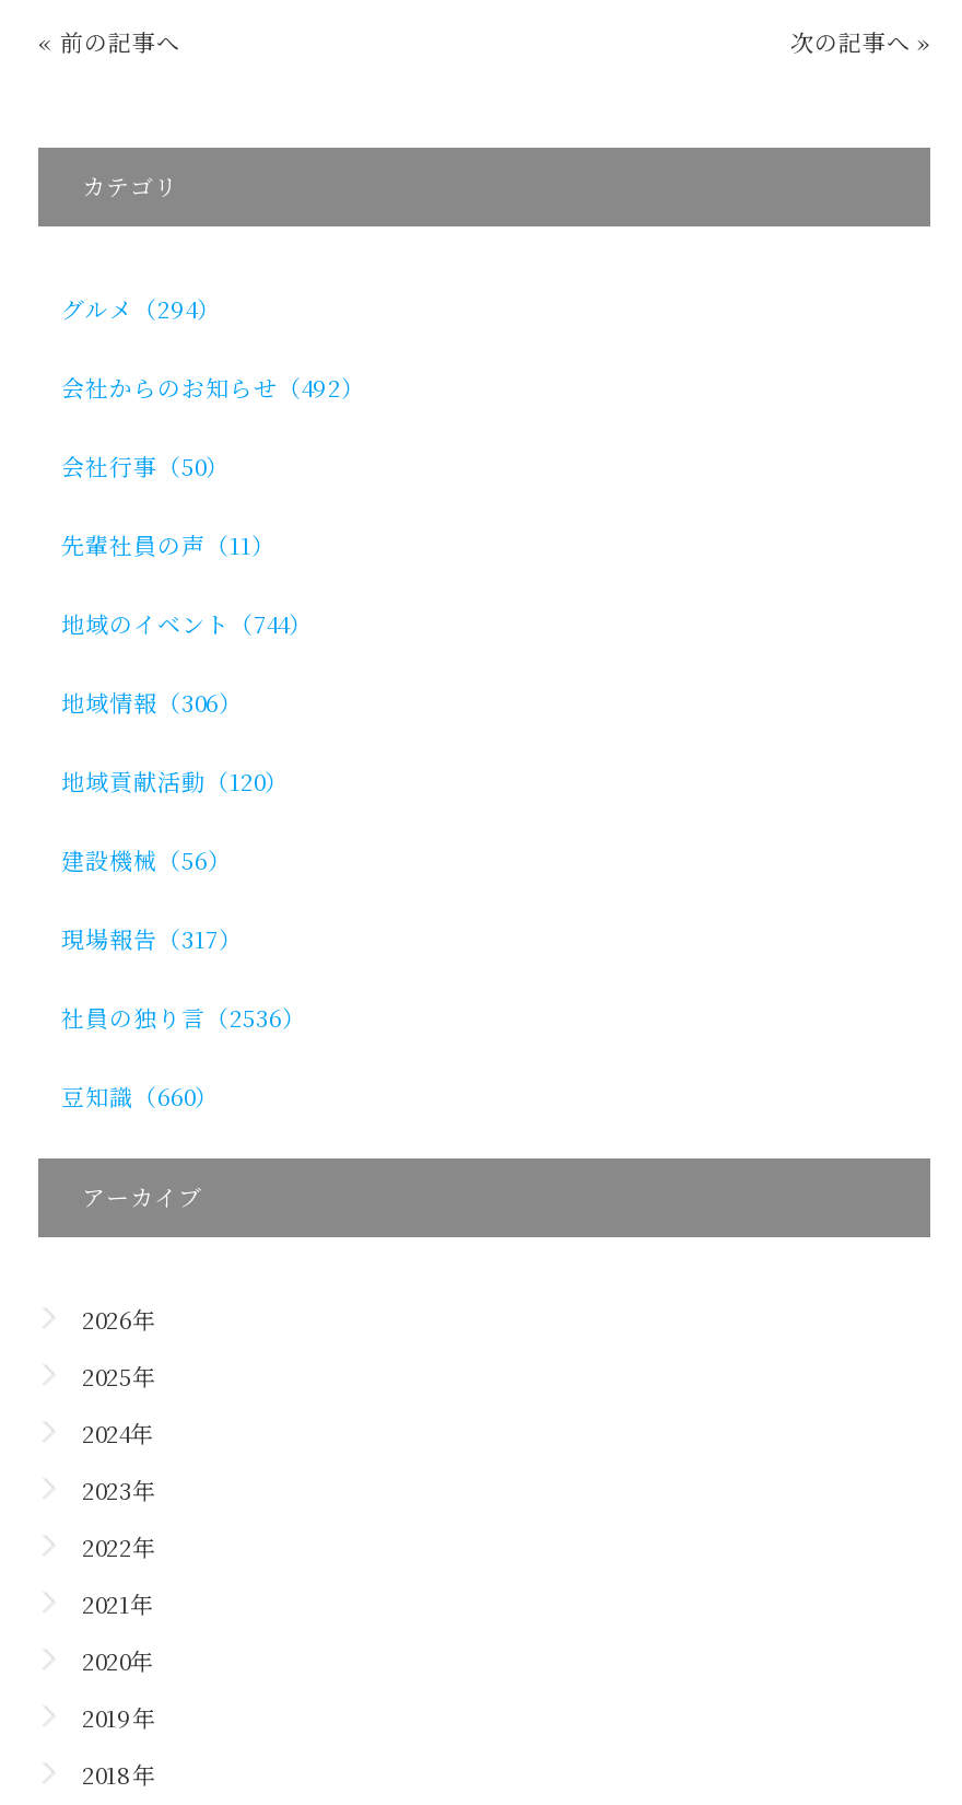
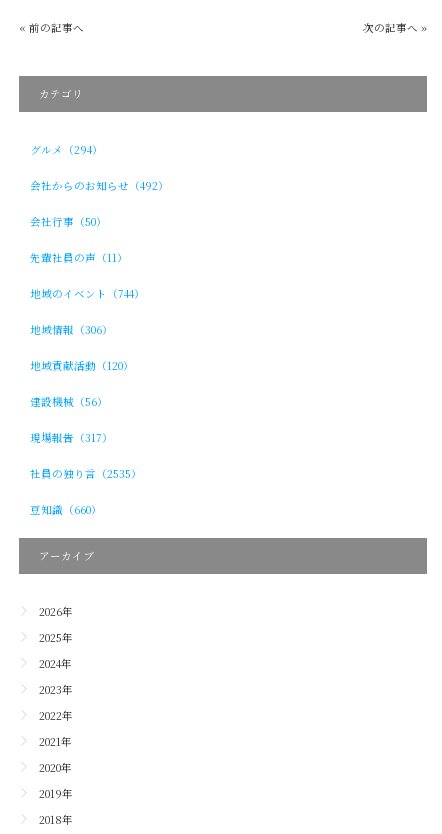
- 社員の独り言（2536）
+ 社員の独り言（2535）
